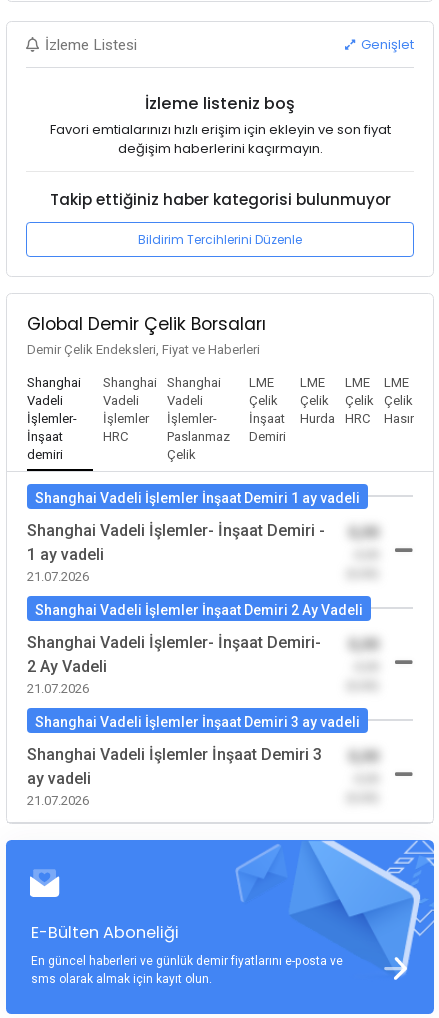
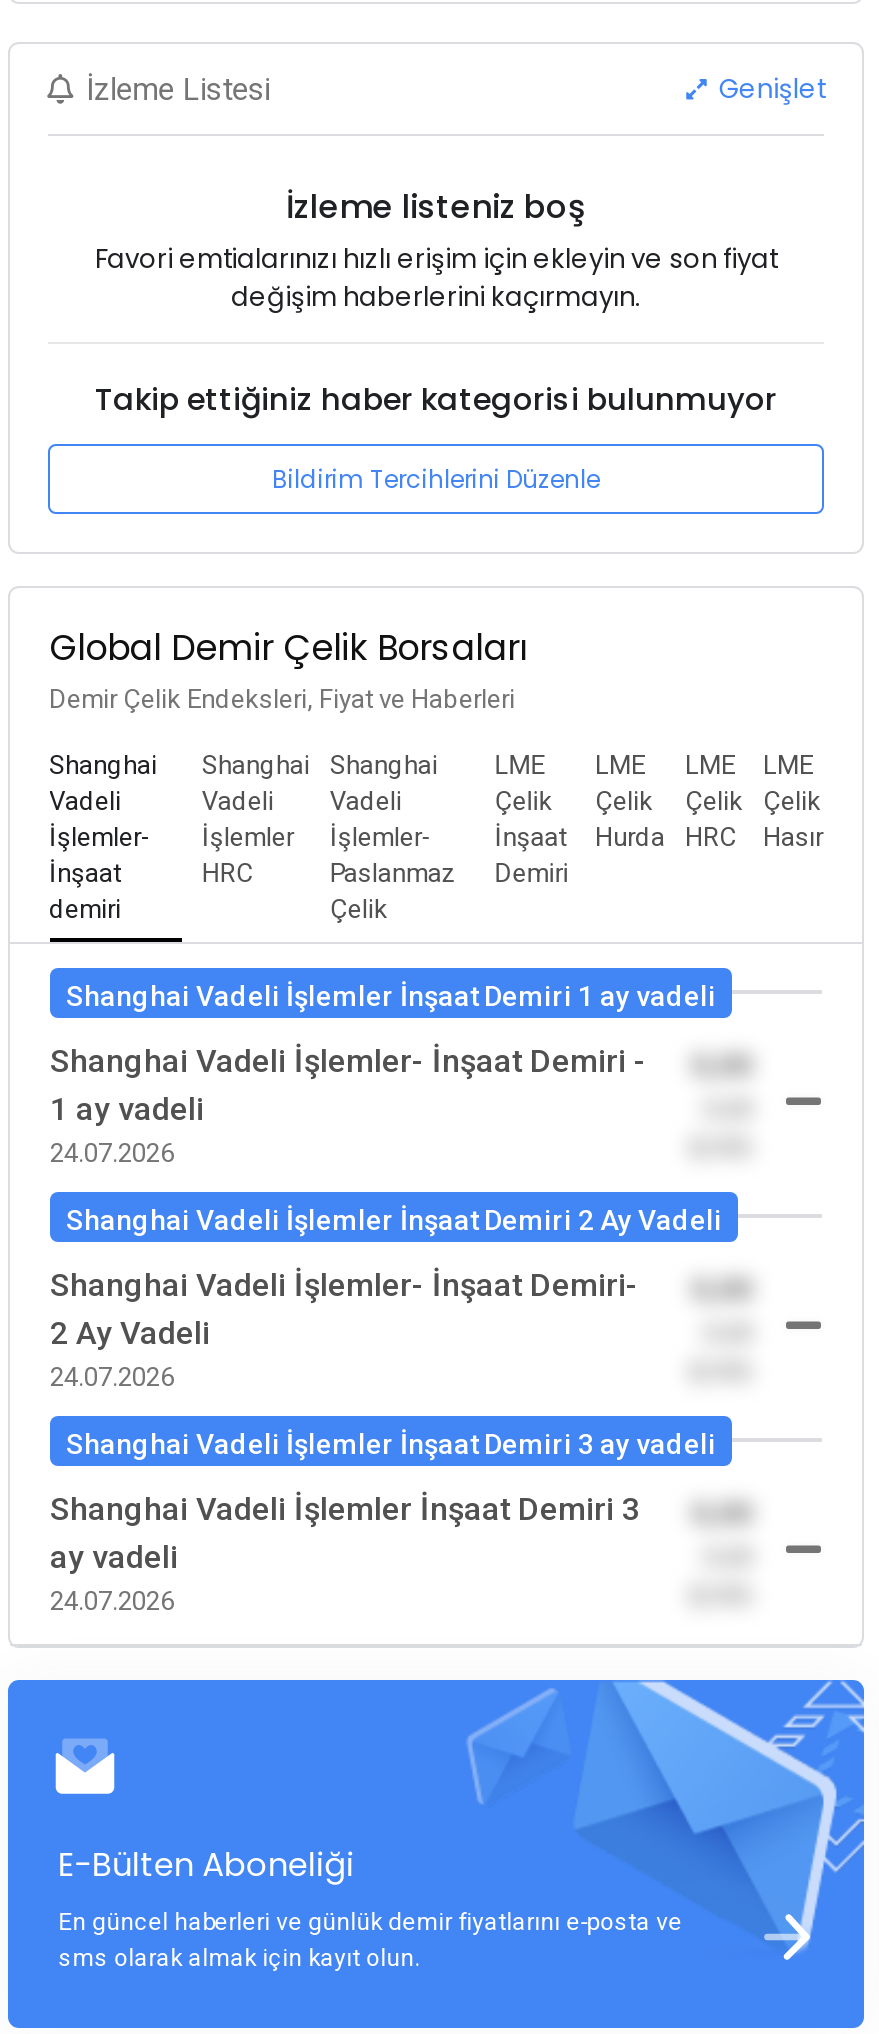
- 21.07.2026
+ 24.07.2026

- 21.07.2026
+ 24.07.2026

- 21.07.2026
+ 24.07.2026
